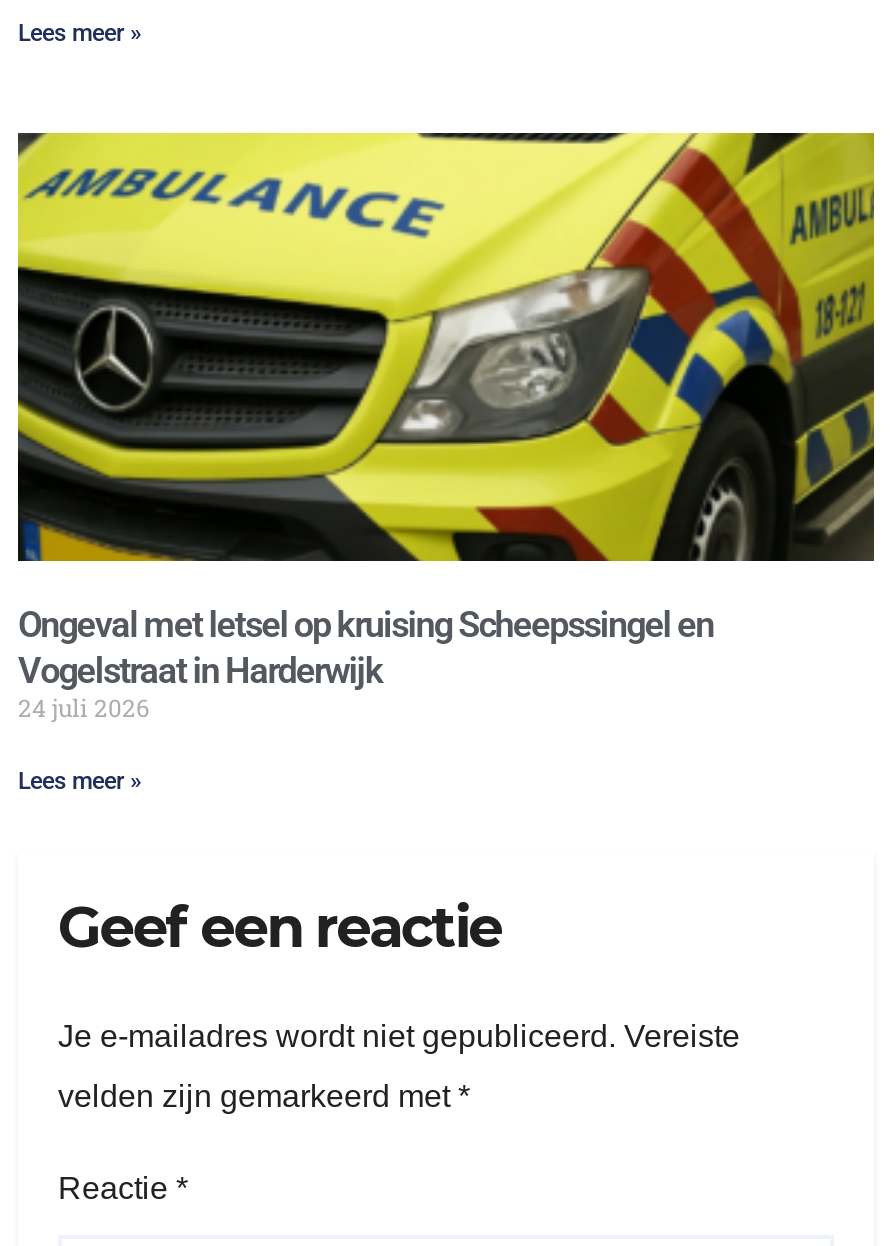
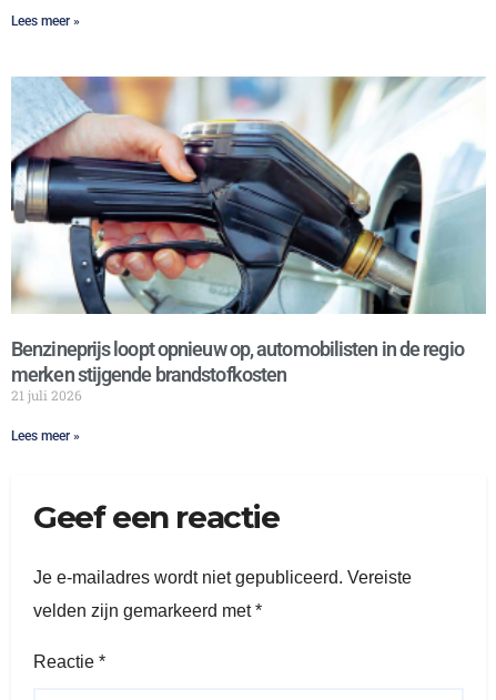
- [image]
- Ongeval met letsel op kruising Scheepssingel en
- Vogelstraat in Harderwijk
- 24 juli 2026
+ [image]
+ Benzineprijs loopt opnieuw op, automobilisten in de regio
+ merken stijgende brandstofkosten
+ 21 juli 2026
